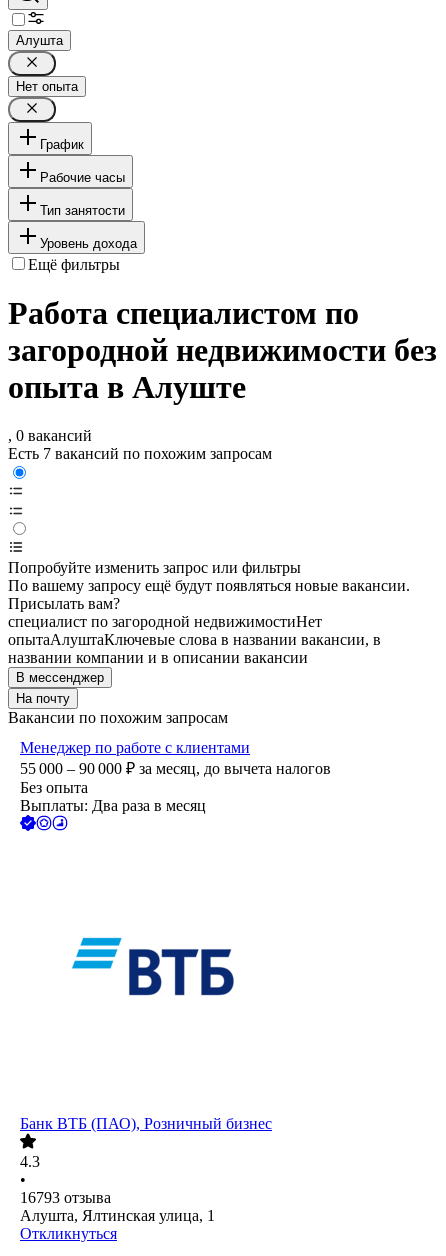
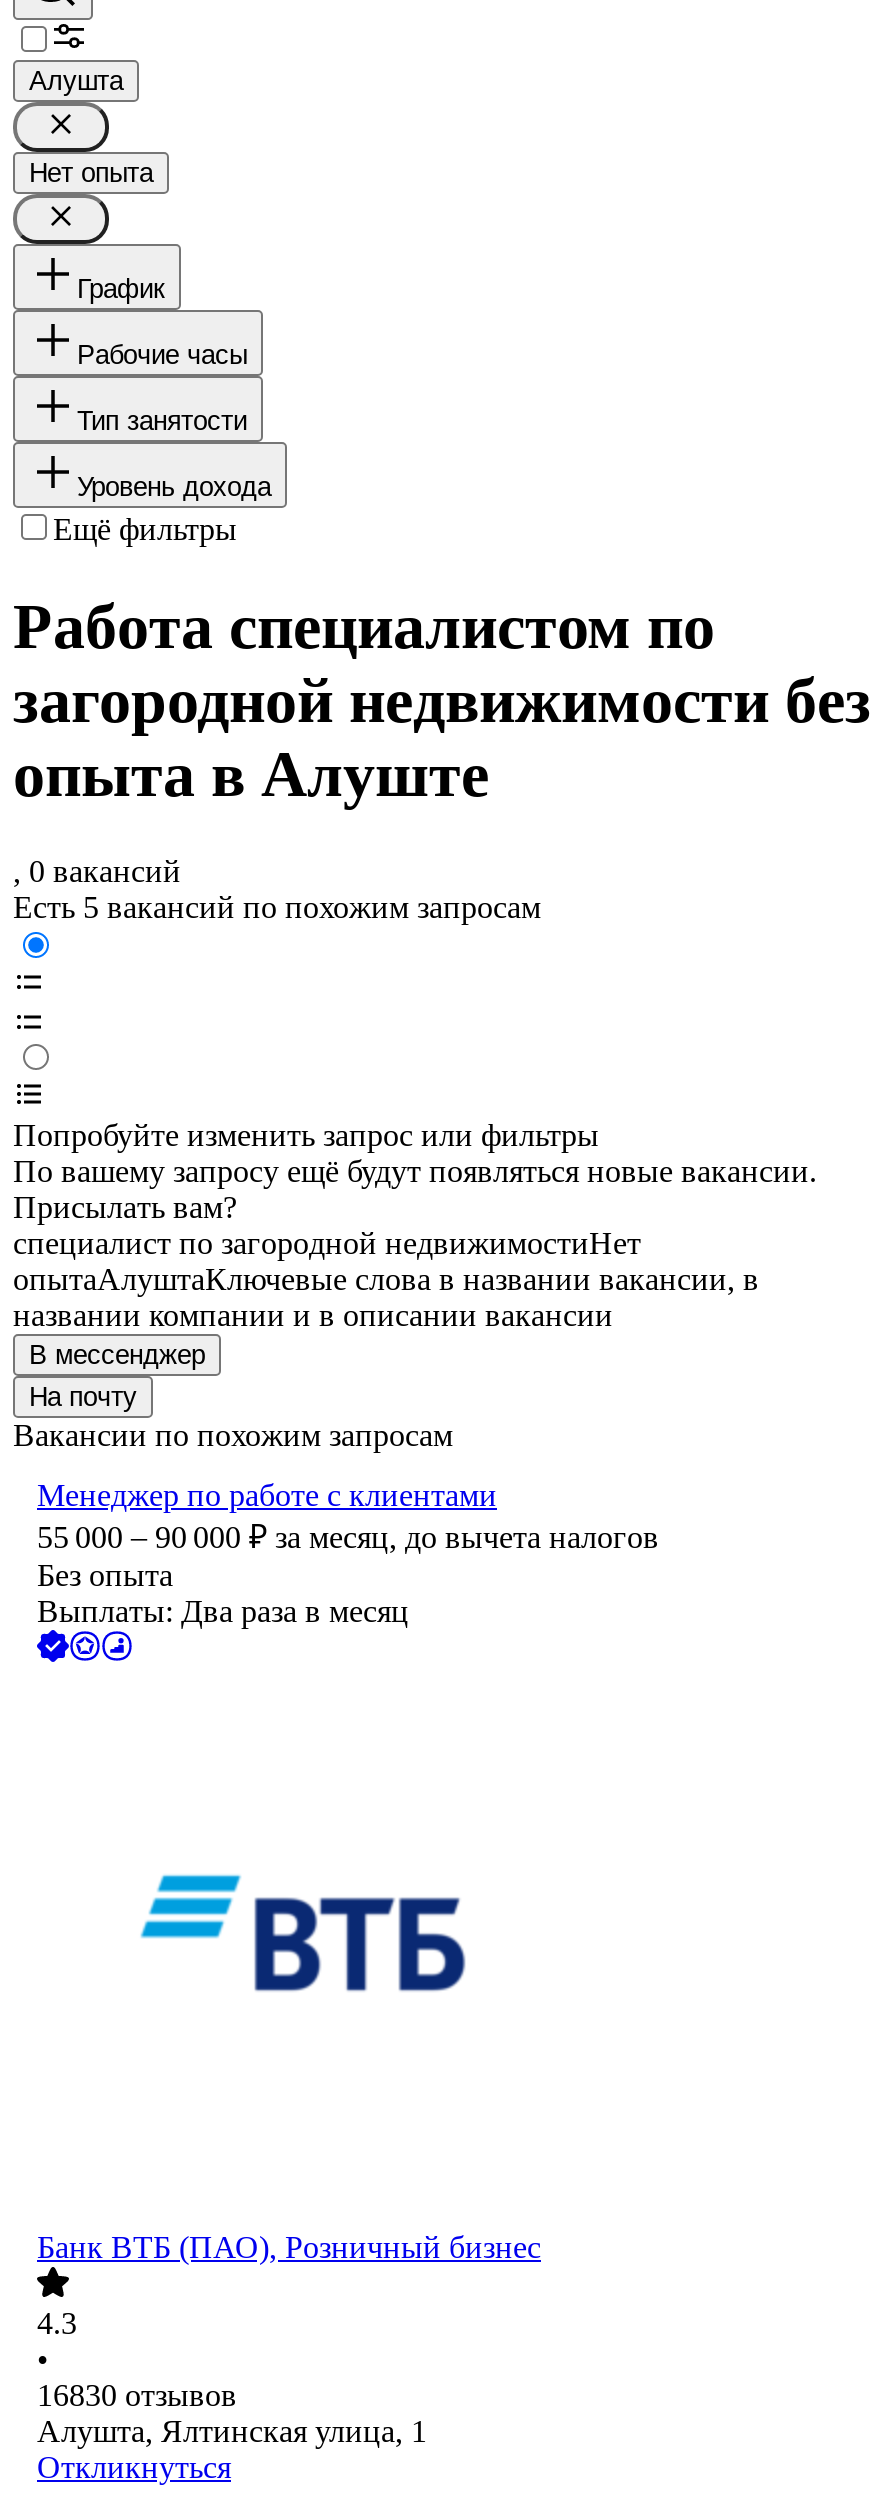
- Есть 7 вакансий по похожим запросам
+ Есть 5 вакансий по похожим запросам

- 16793 отзыва
+ 16830 отзывов
